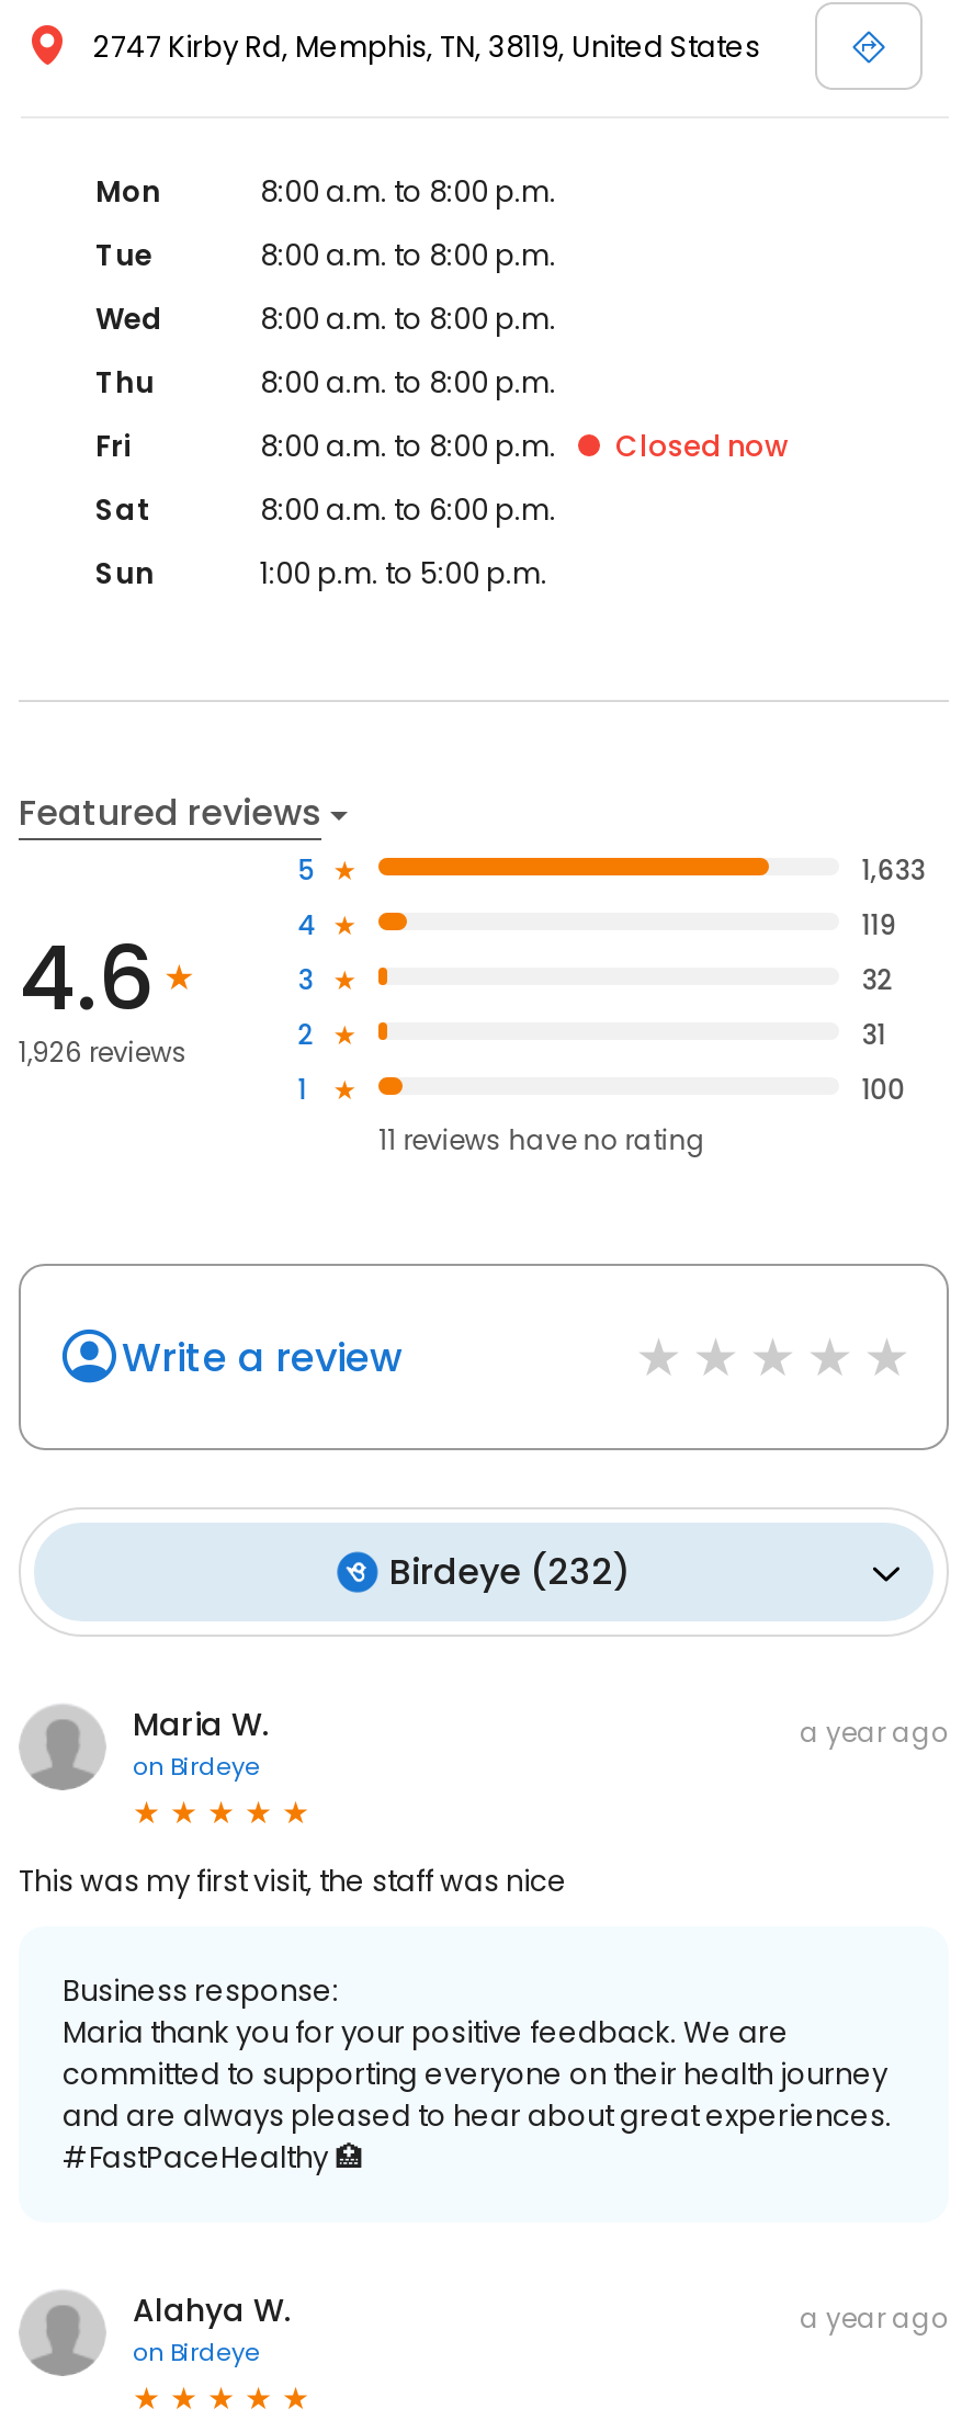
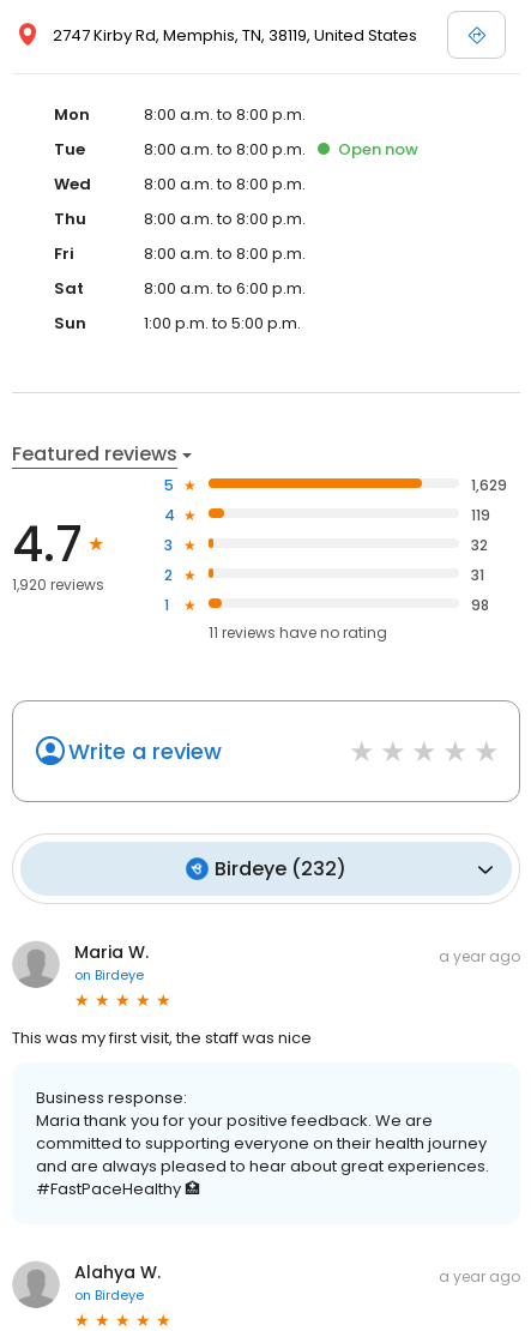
+ Open now

- Closed now

- 1,633
+ 1,629

- 4.6
+ 4.7

- 1,926 reviews
+ 1,920 reviews

- 100
+ 98
